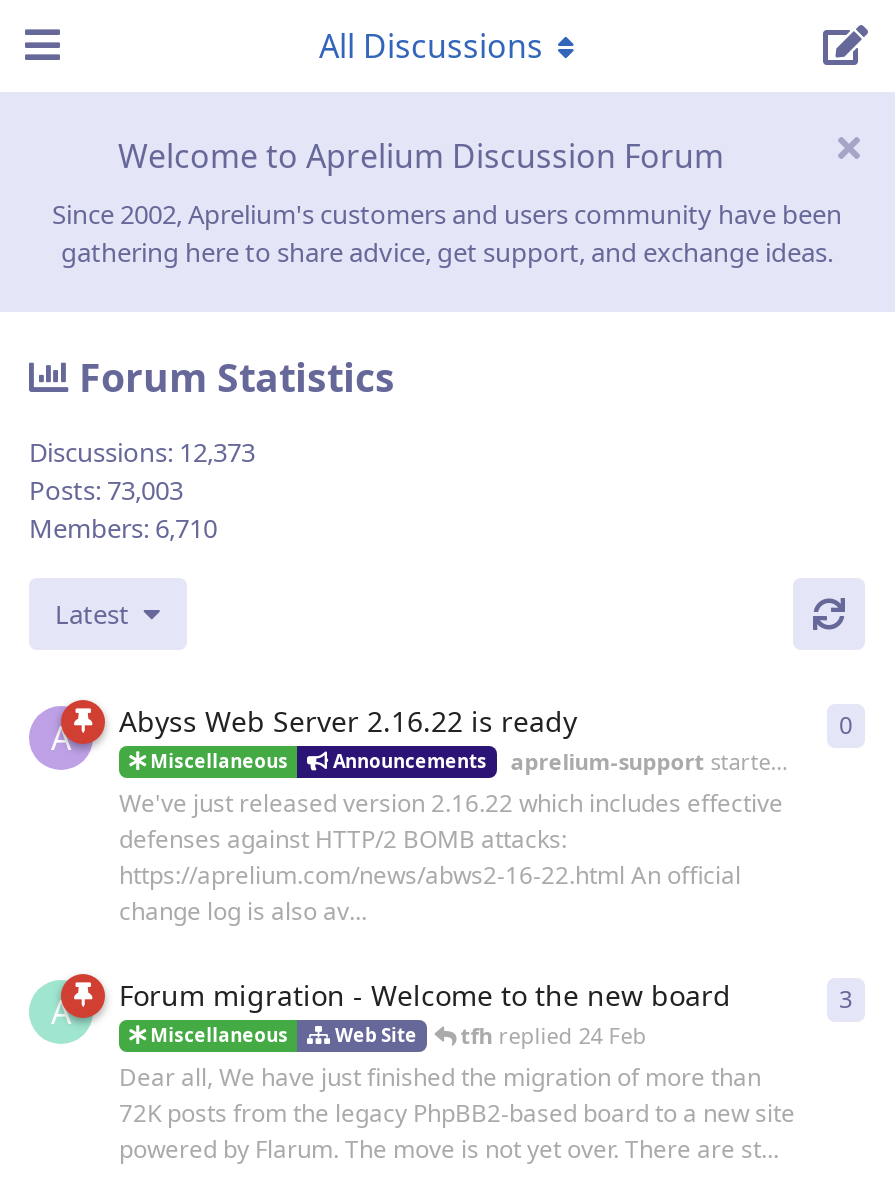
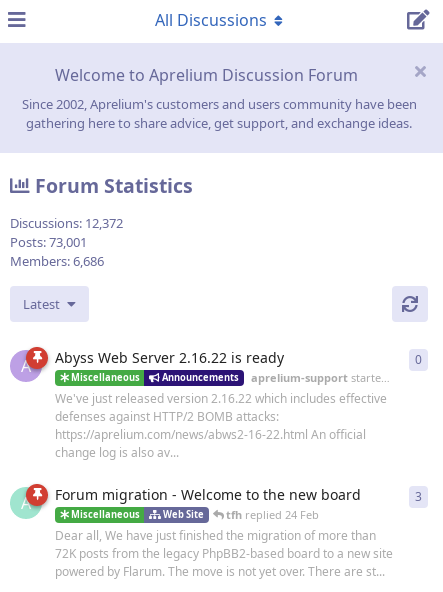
- Discussions: 12,373
+ Discussions: 12,372

- Posts: 73,003
+ Posts: 73,001

- Members: 6,710
+ Members: 6,686
